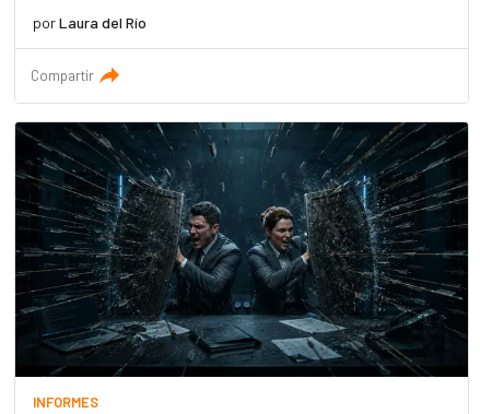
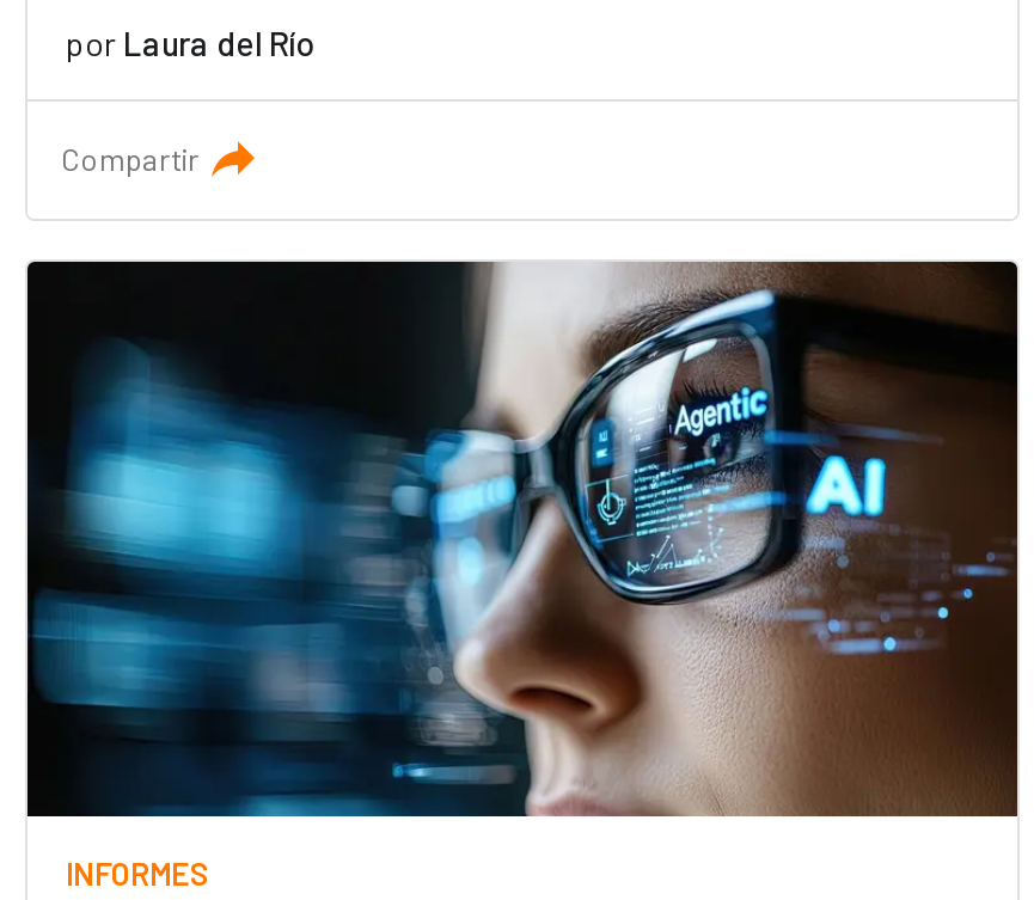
- [image]
+ [image]
